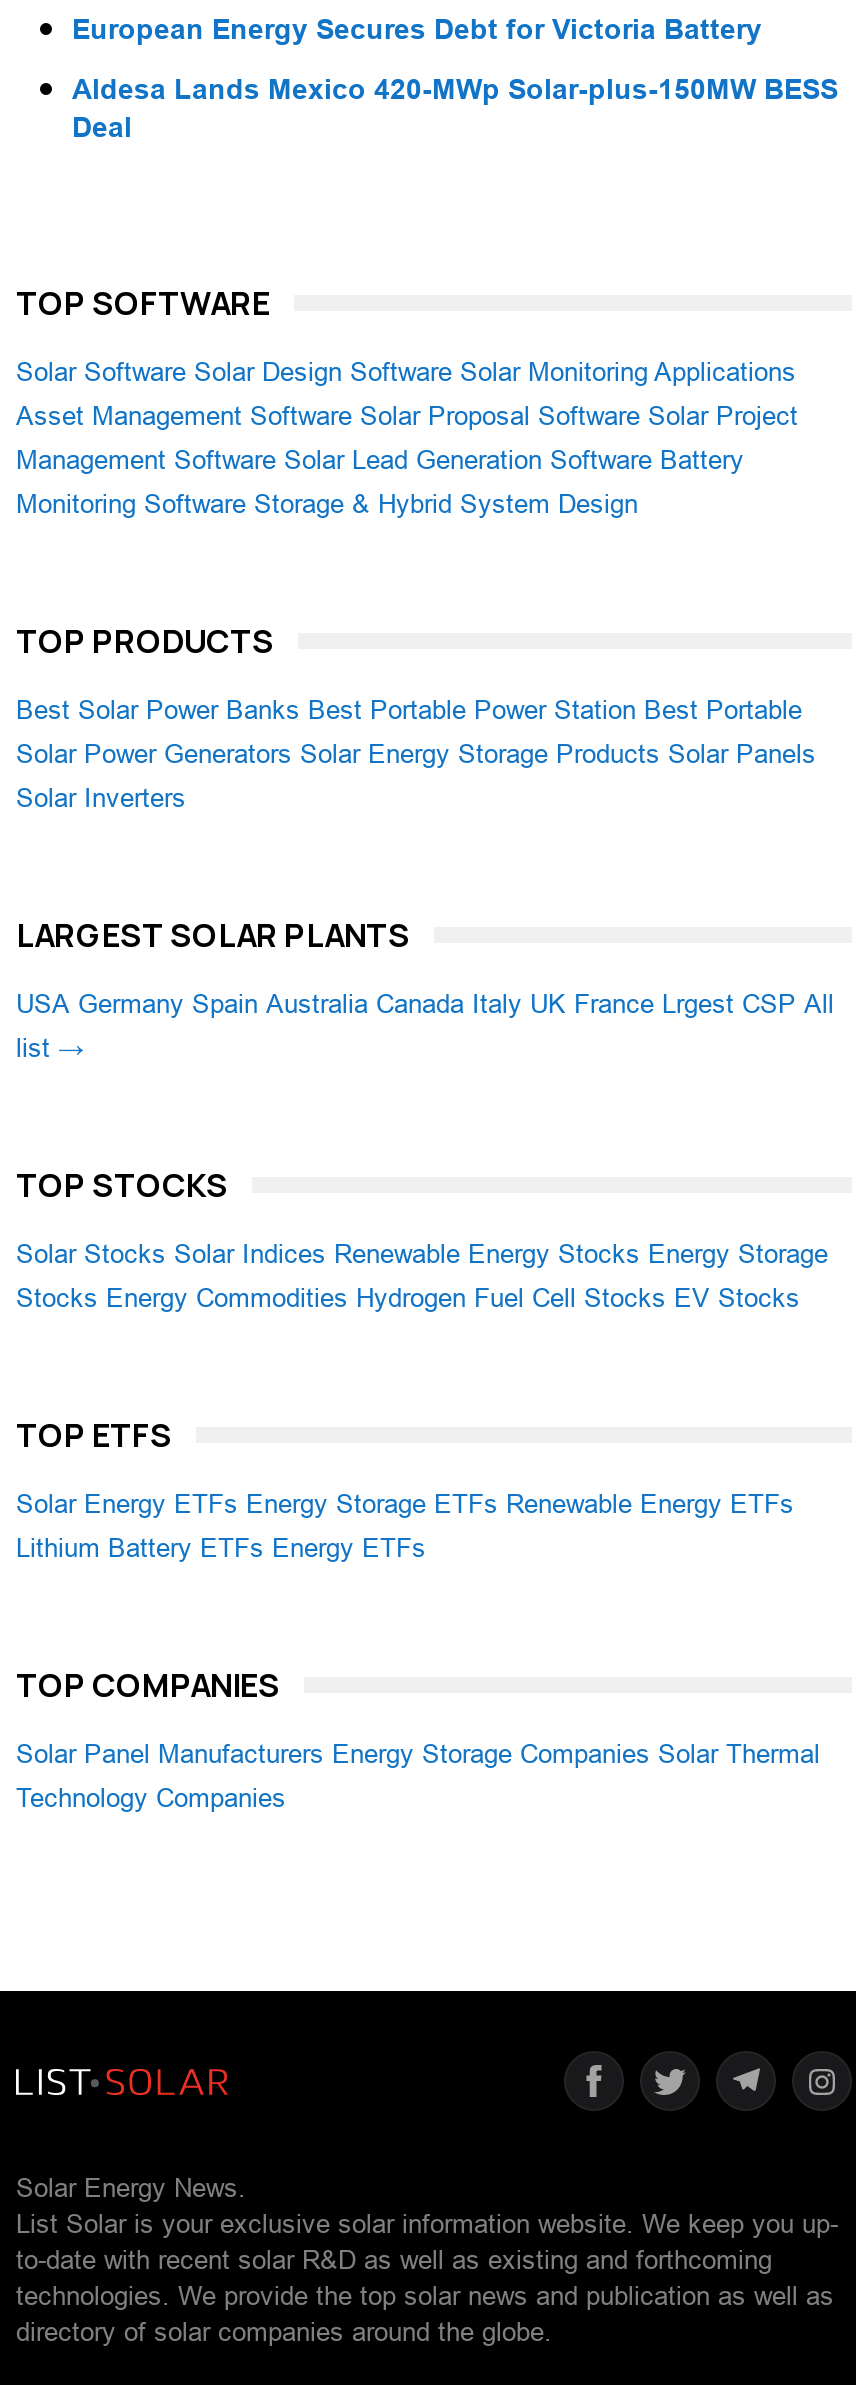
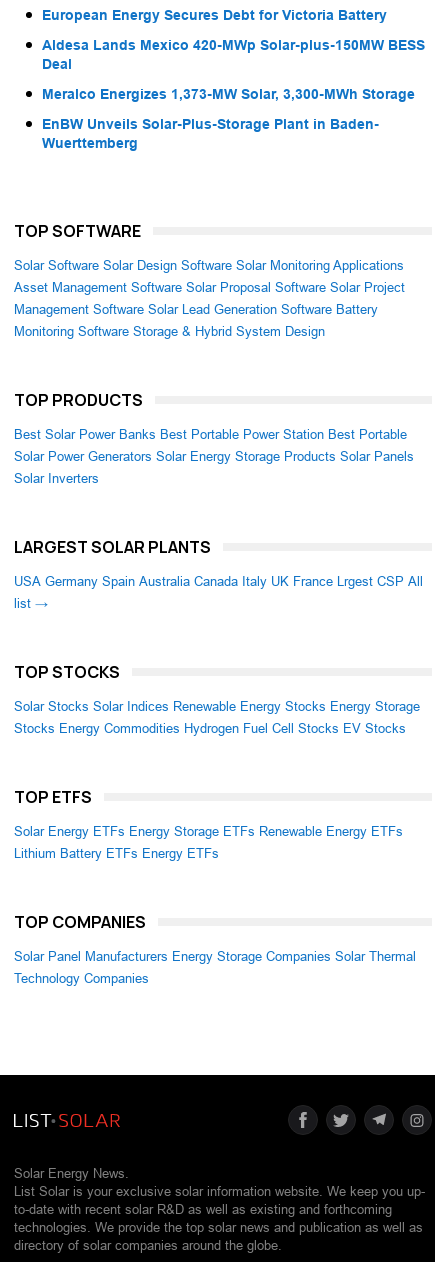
+ Meralco Energizes 1,373-MW Solar, 3,300-MWh Storage
+ EnBW Unveils Solar-Plus-Storage Plant in Baden-
+ Wuerttemberg
